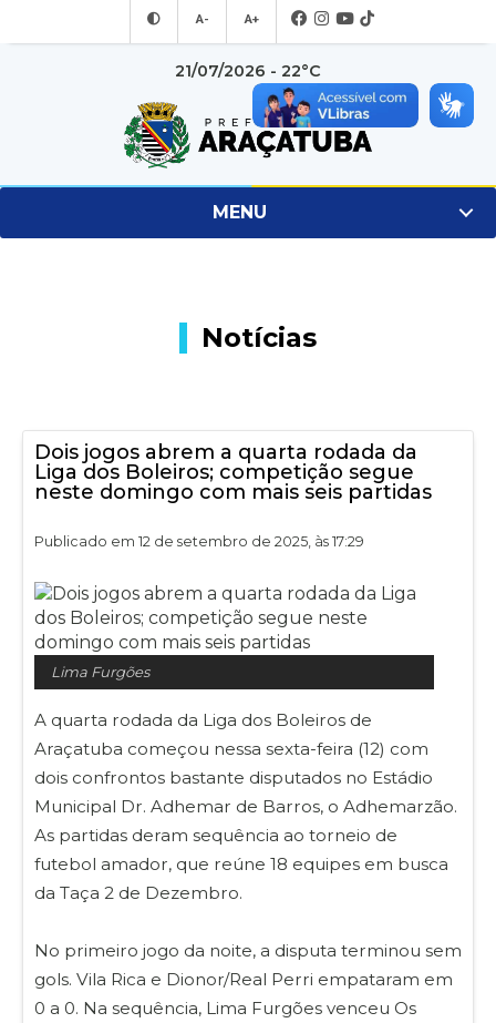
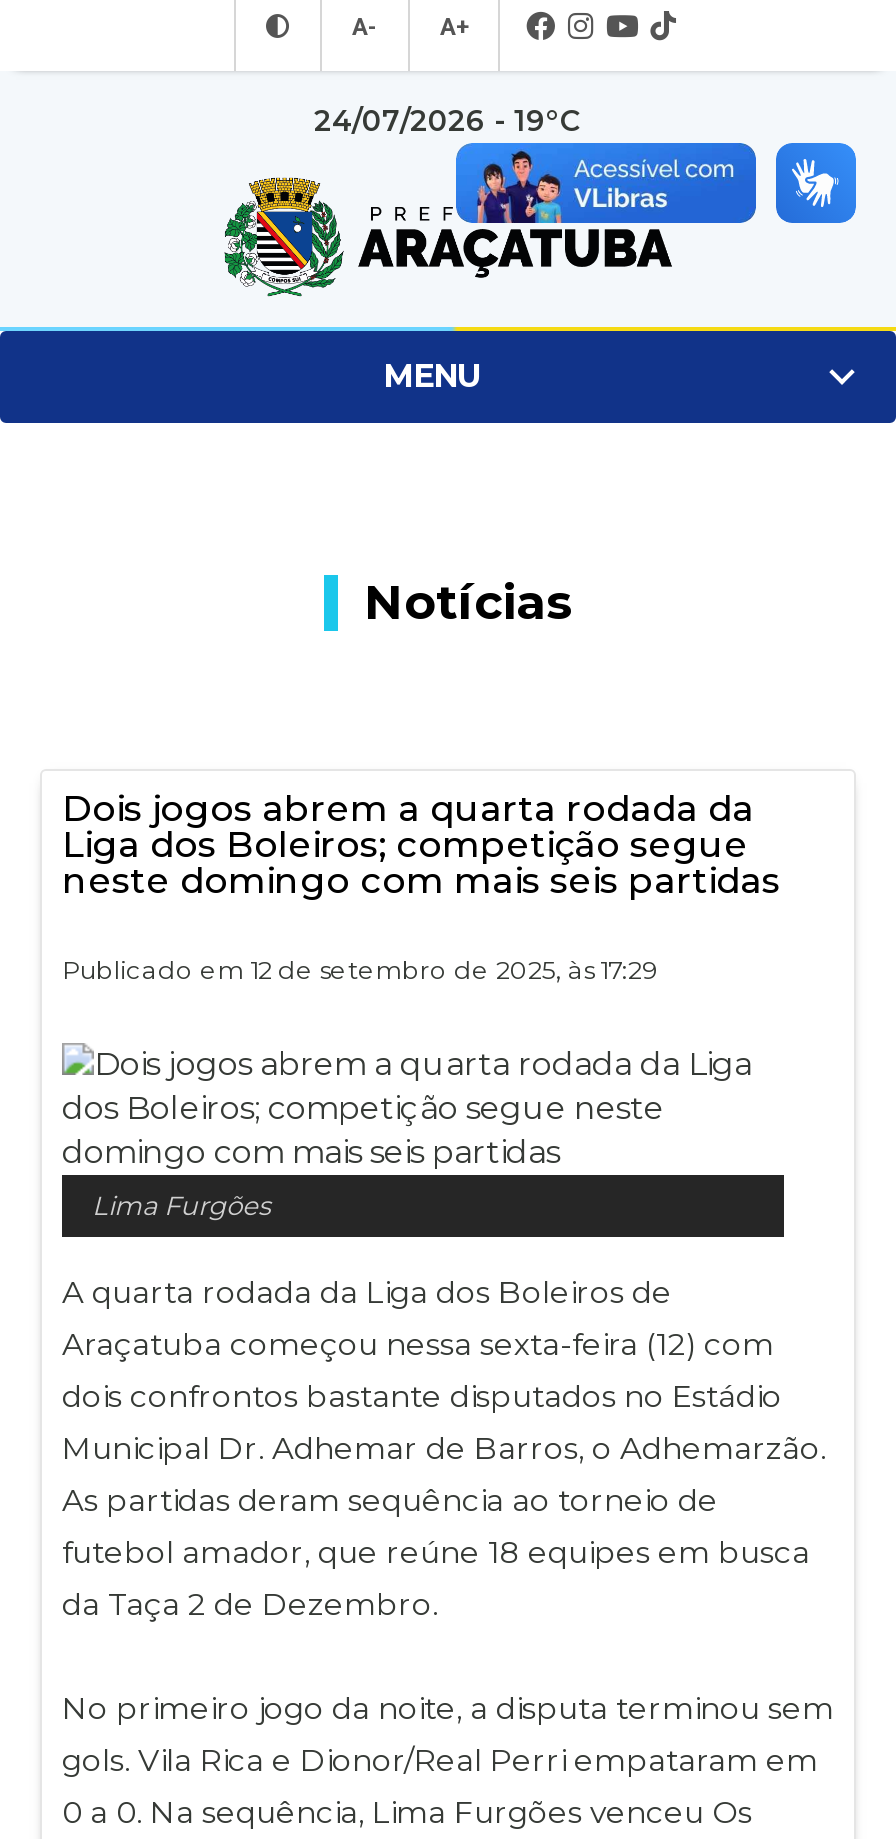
- 21/07/2026 - 22°C
+ 24/07/2026 - 19°C
